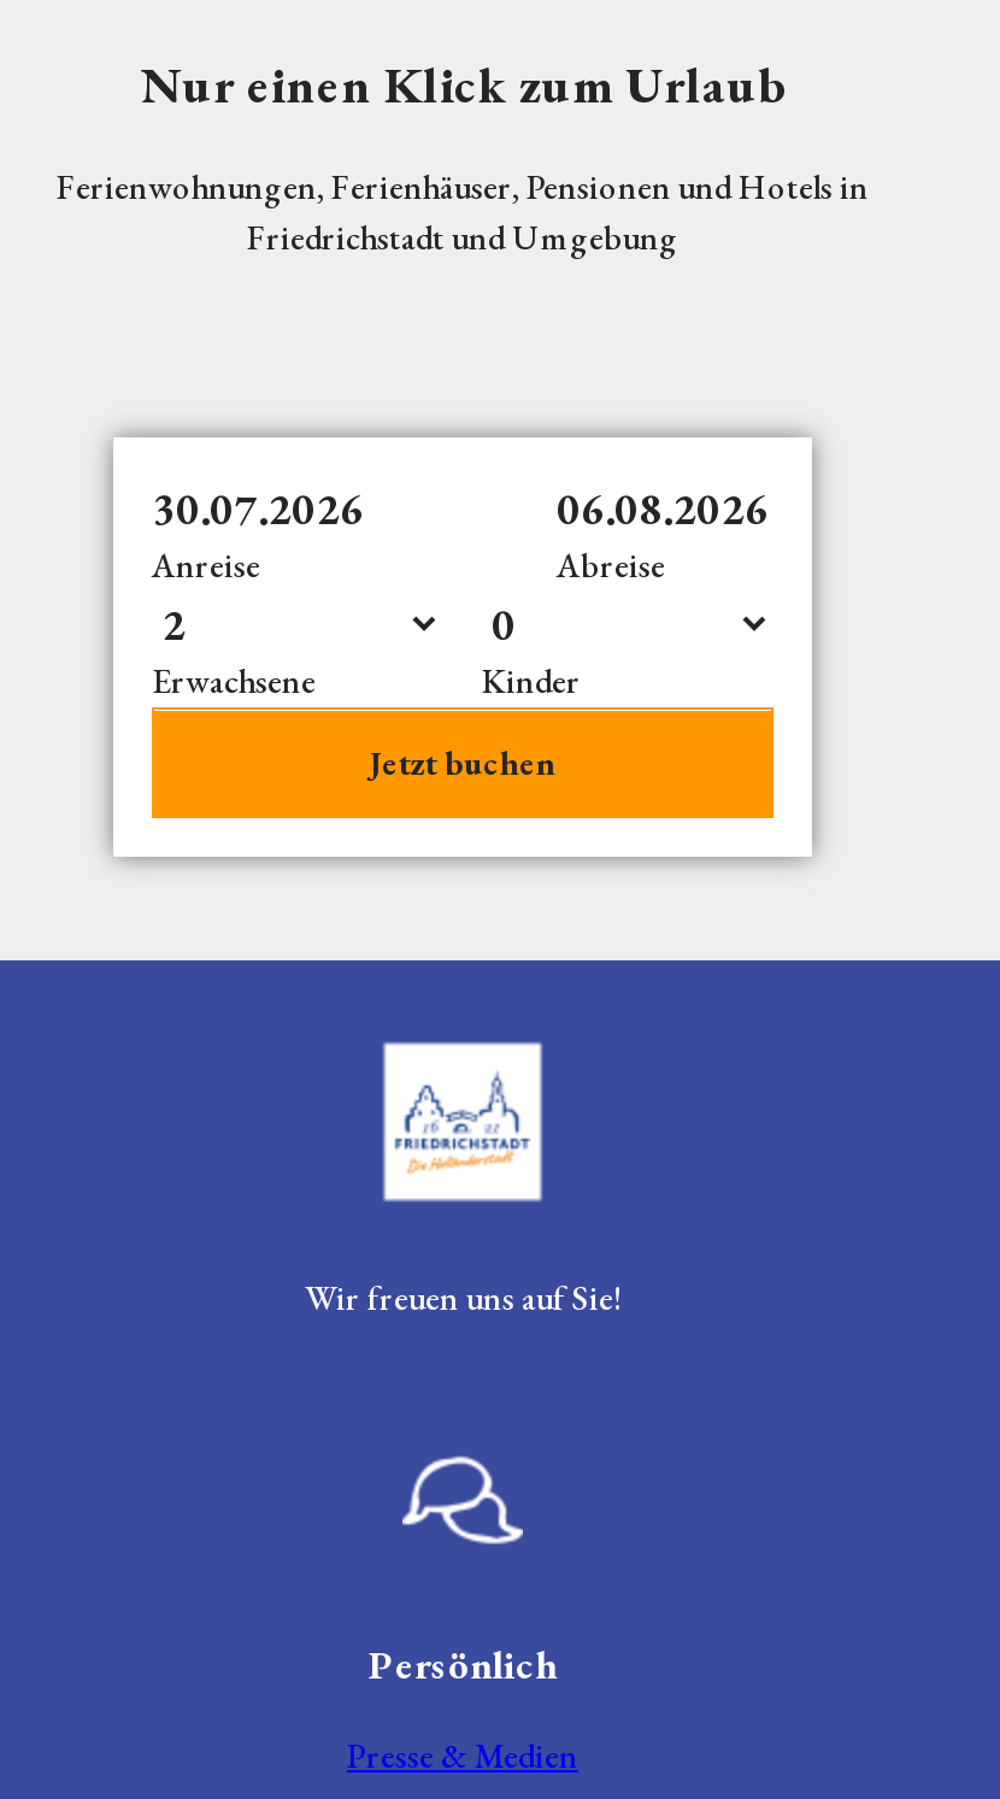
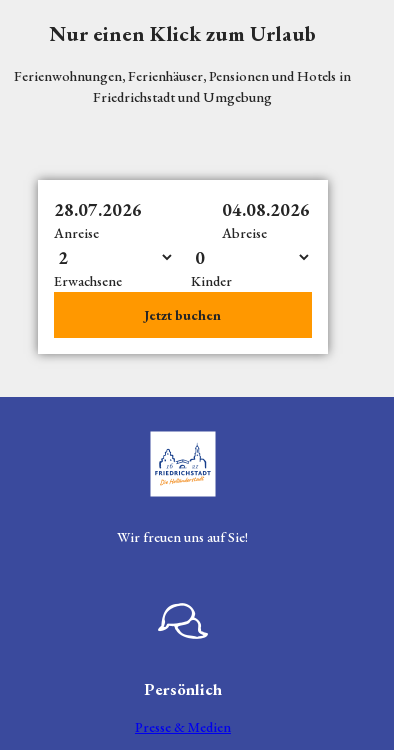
- 30.07.2026
+ 28.07.2026

- 06.08.2026
+ 04.08.2026
